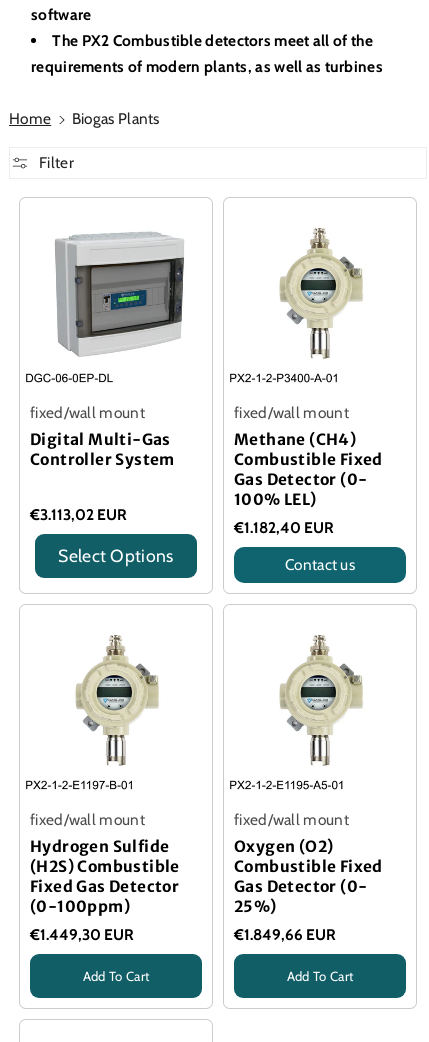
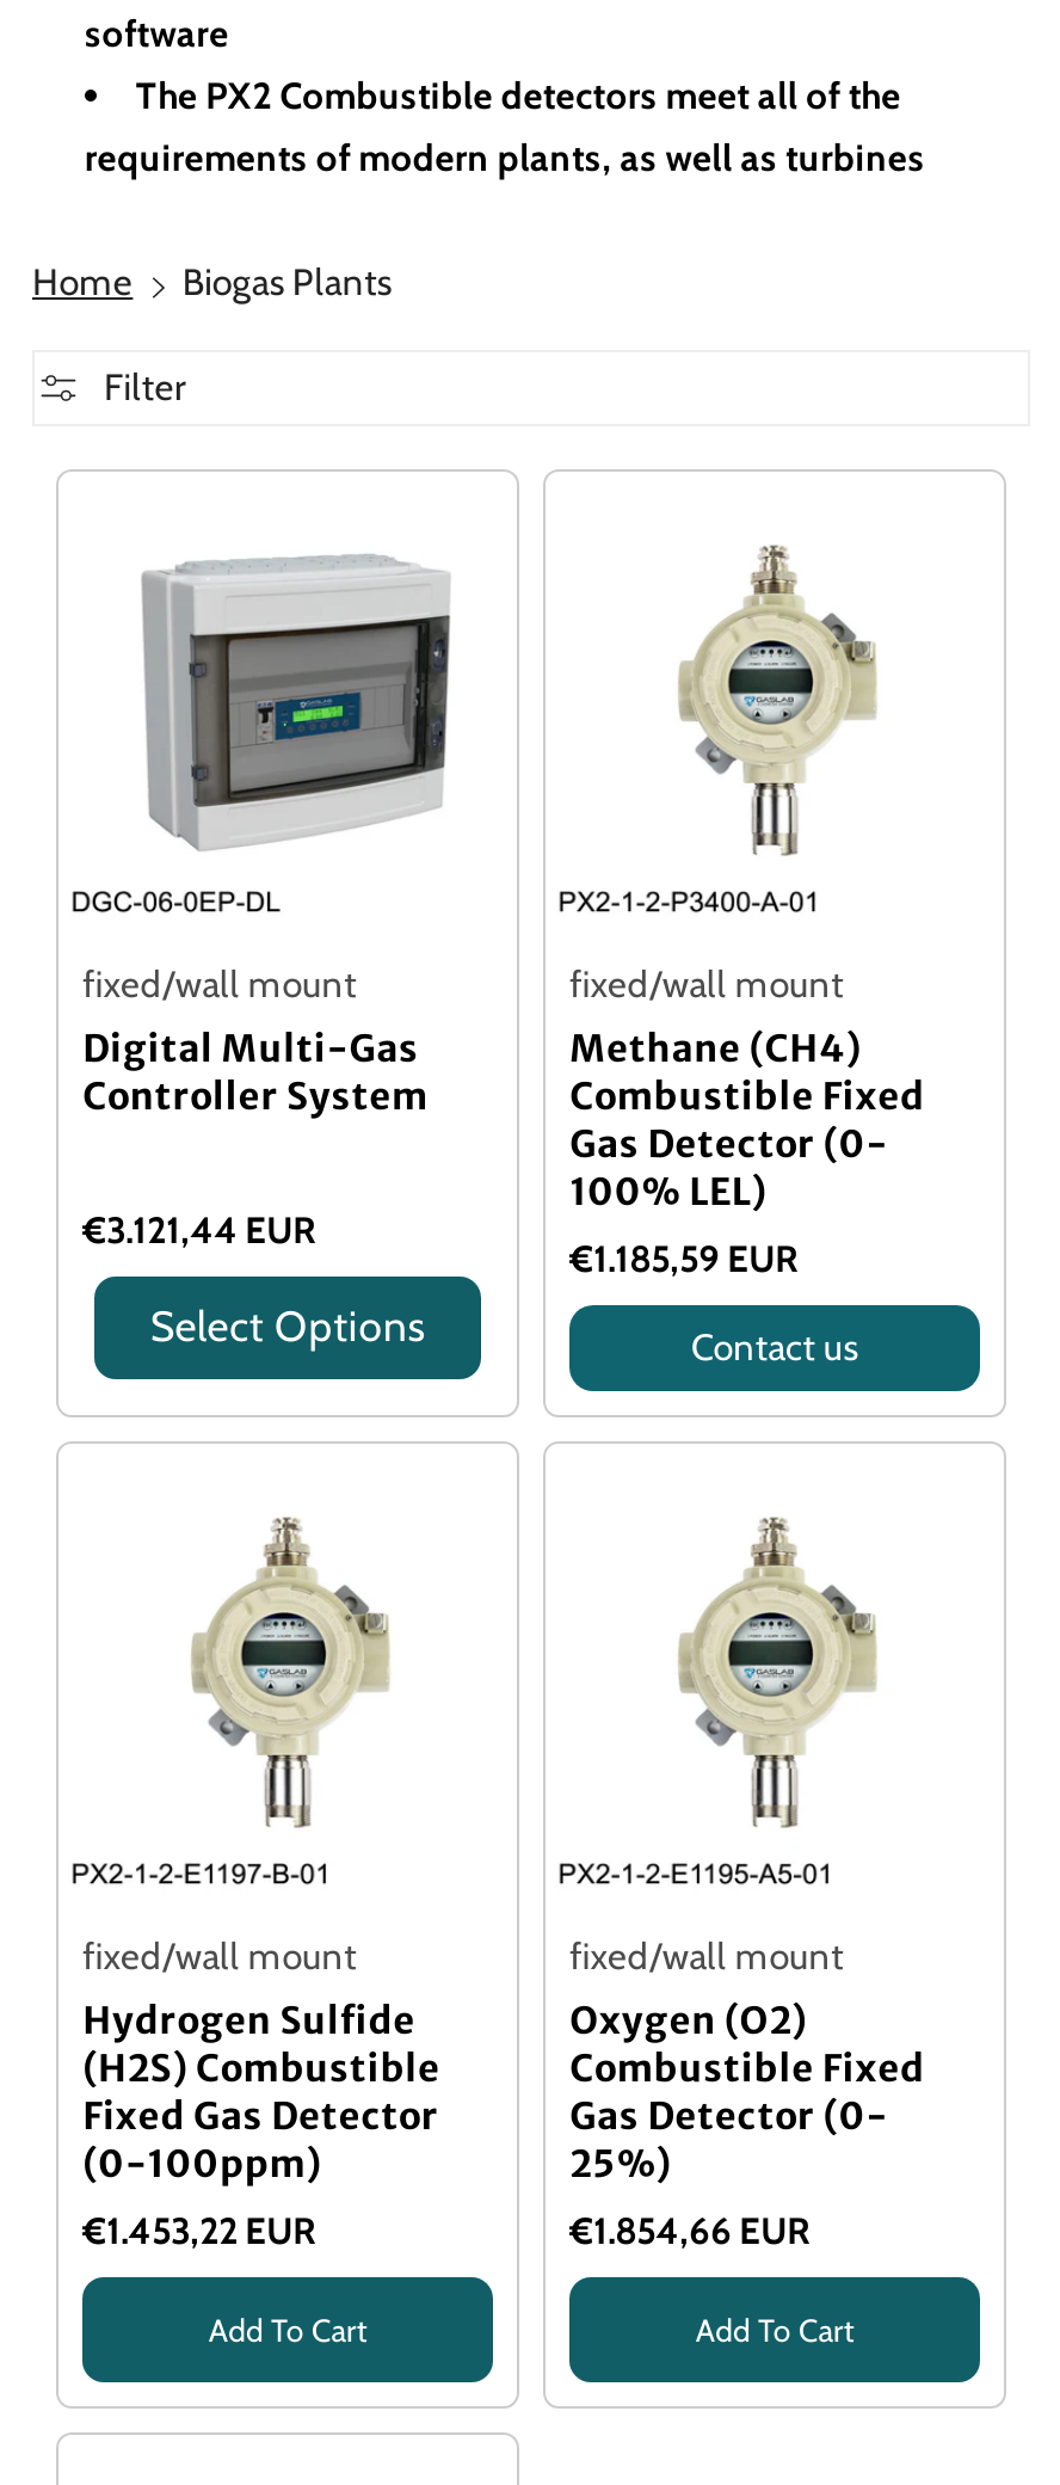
- €3.113,02 EUR
+ €3.121,44 EUR

- €1.182,40 EUR
+ €1.185,59 EUR

- €1.449,30 EUR
+ €1.453,22 EUR

- €1.849,66 EUR
+ €1.854,66 EUR
